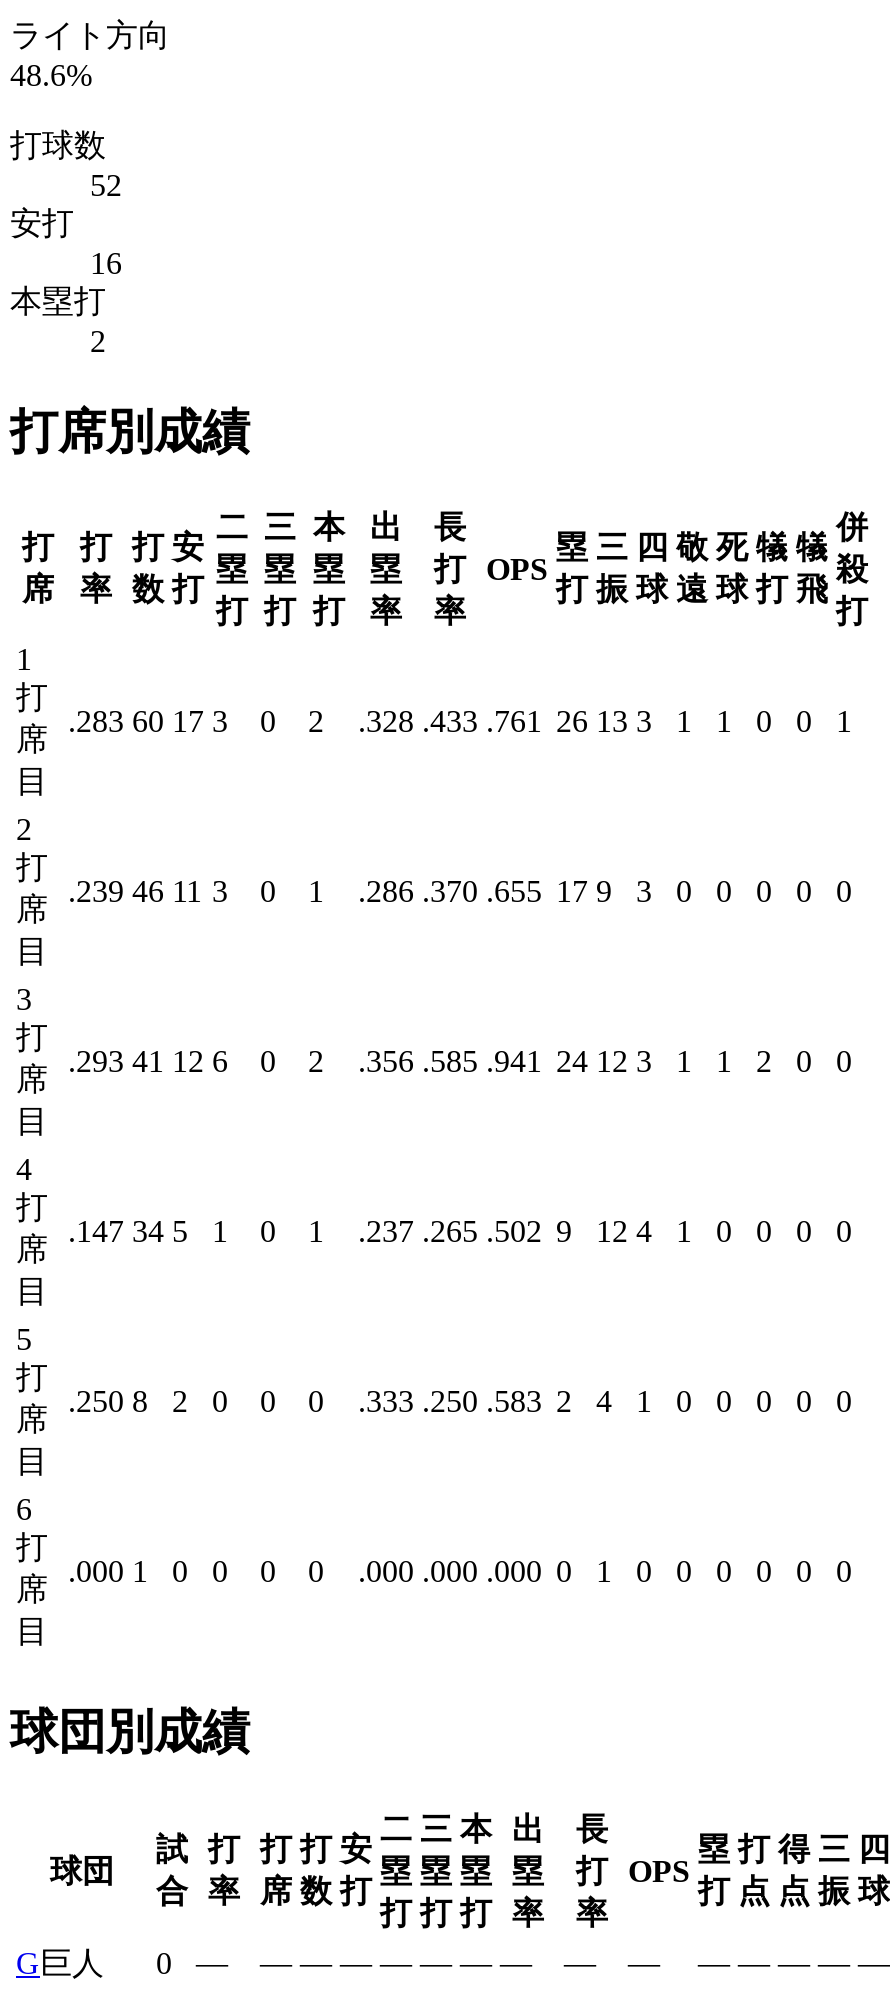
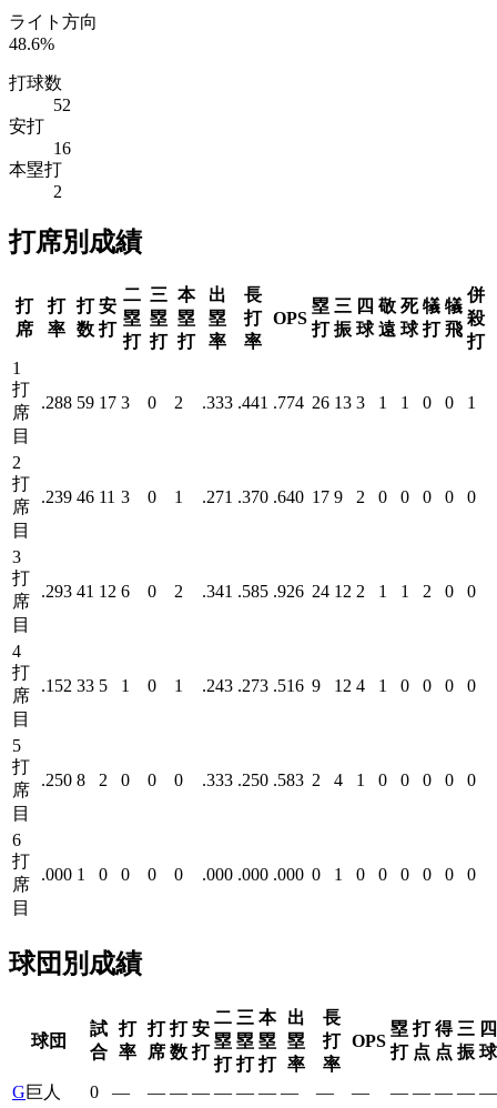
- .283 60 17 3
+ .288 59 17 3

- .328 .433 .761 26 13 3
+ .333 .441 .774 26 13 3

- .286 .370 .655 17 9
+ .271 .370 .640 17 9

- 3
+ 2

- .293 41 12 6 0 2 .356 .585 .941 24 12 3 1 1 2 0 0
+ .293 41 12 6 0 2 .341 .585 .926 24 12 2 1 1 2 0 0

- .147 34 5
+ .152 33 5

- .237 .265 .502 9
+ .243 .273 .516 9
